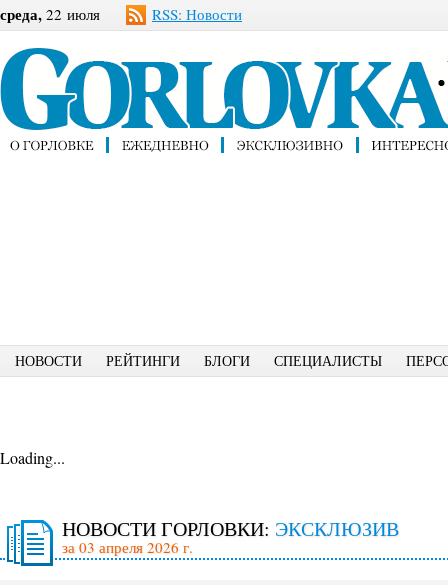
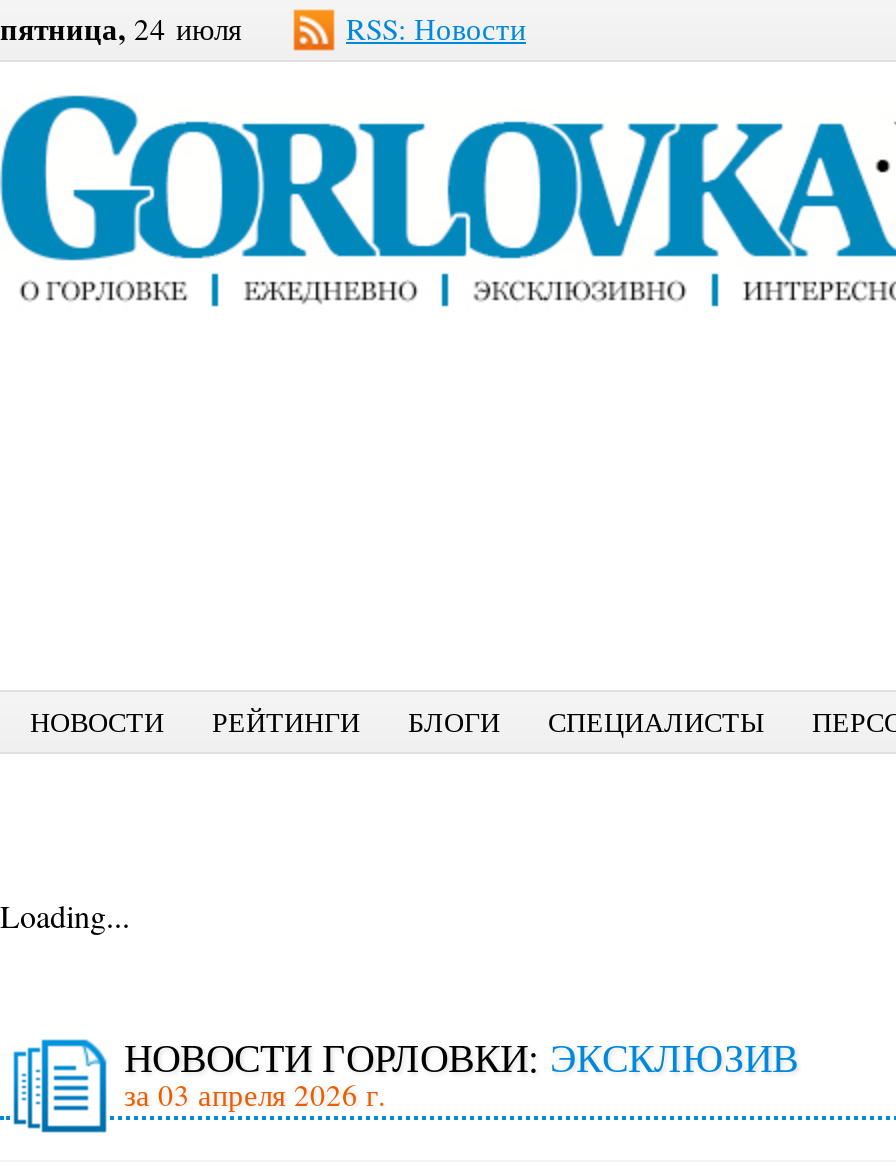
- среда, 22 июля
+ пятница, 24 июля
